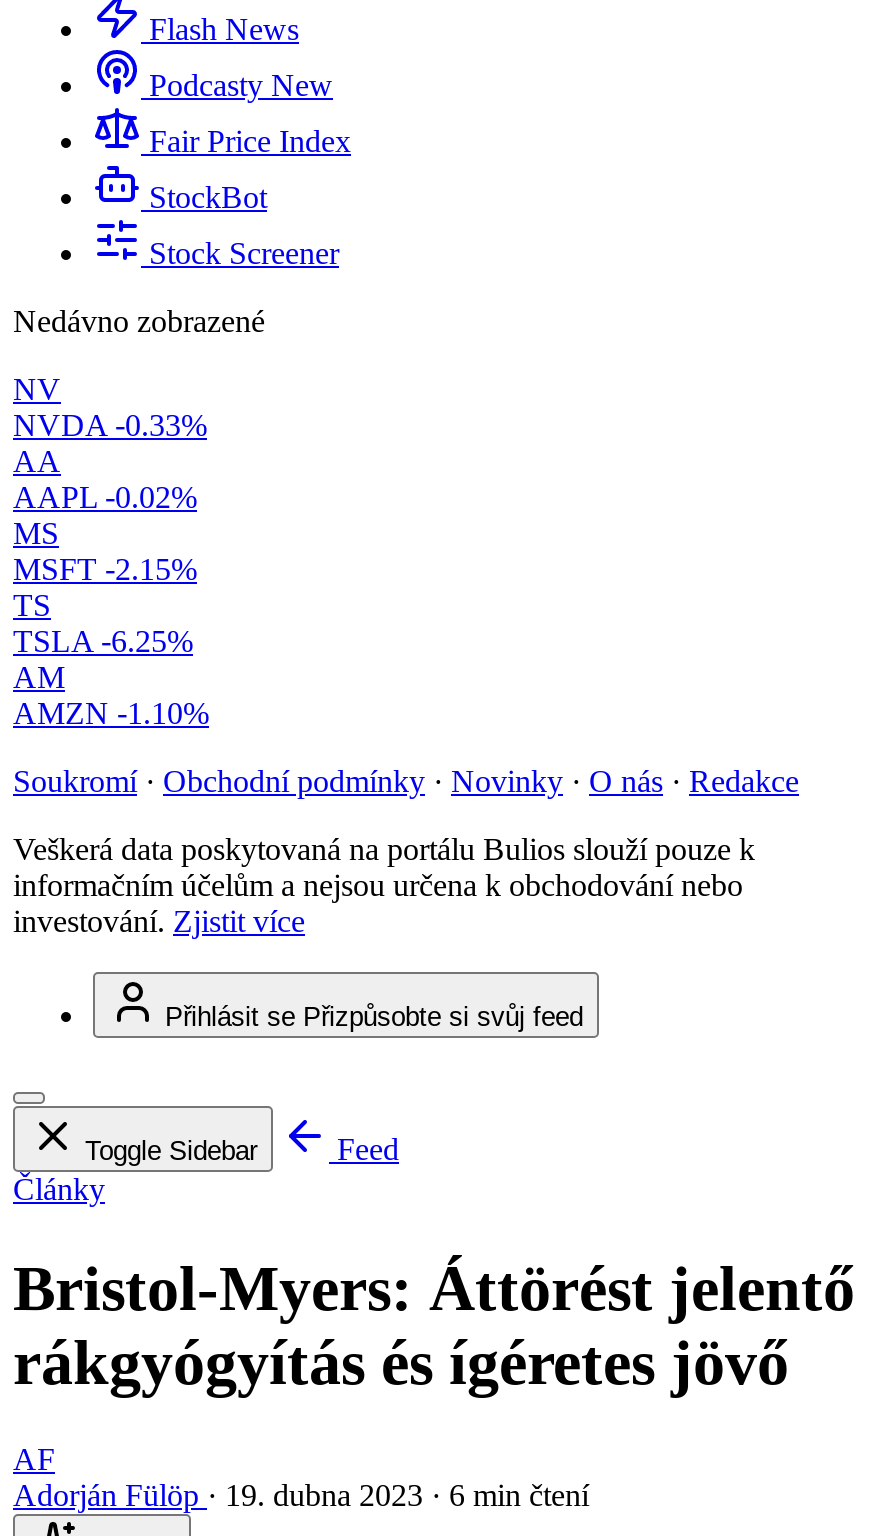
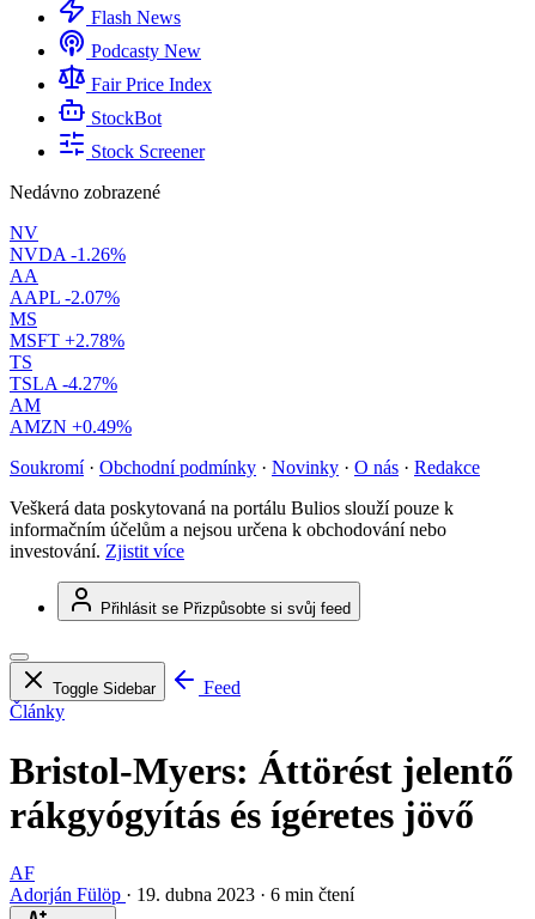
- NVDA -0.33%
+ NVDA -1.26%

- AAPL -0.02%
+ AAPL -2.07%

- MSFT -2.15%
+ MSFT +2.78%

- TSLA -6.25%
+ TSLA -4.27%

- AMZN -1.10%
+ AMZN +0.49%
